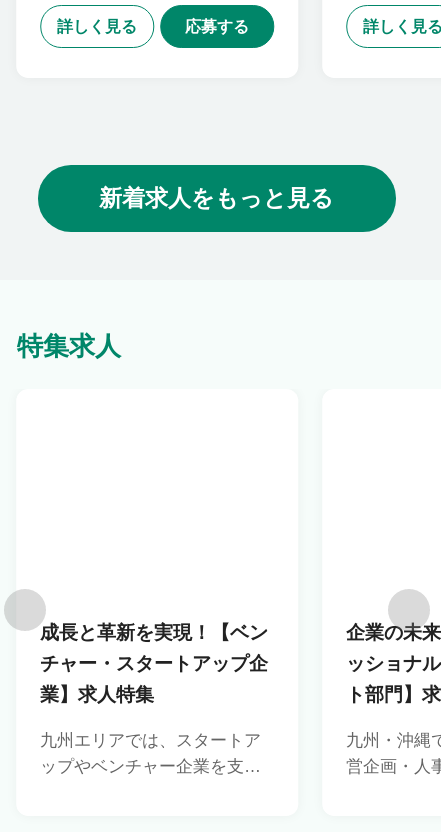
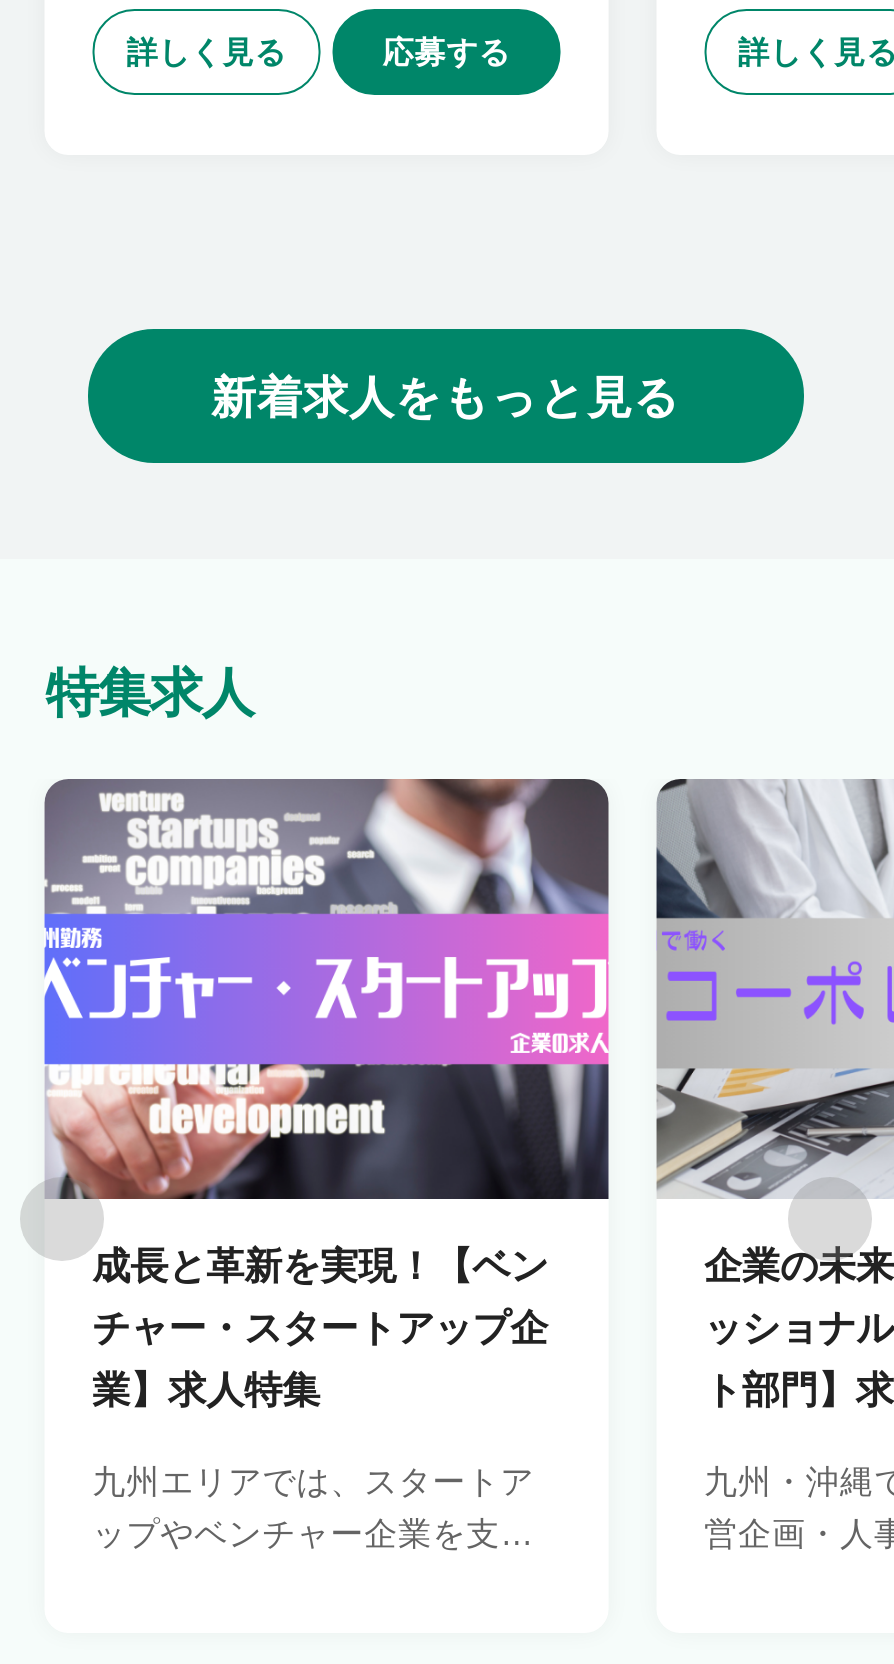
+ [image]

+ [image]
